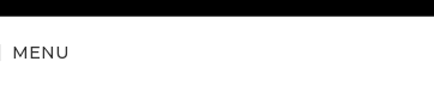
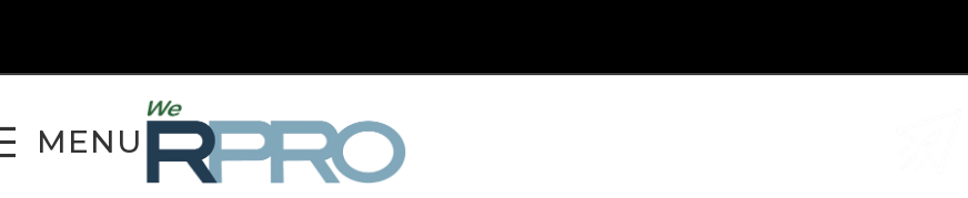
+ [image]
